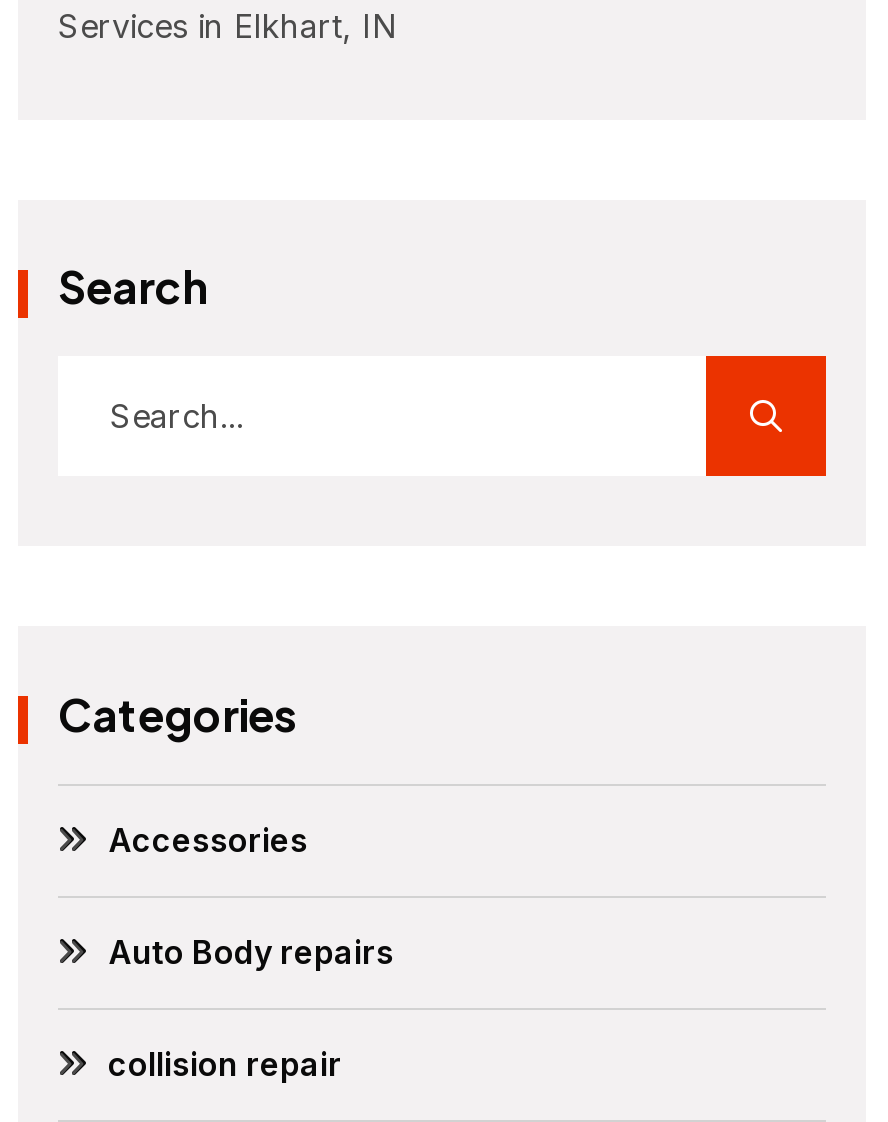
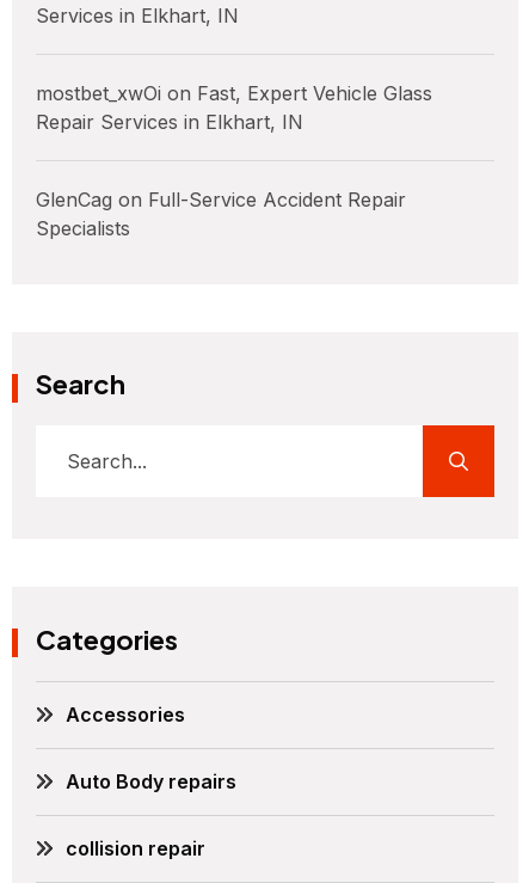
+ mostbet_xwOi on Fast, Expert Vehicle Glass
+ Repair Services in Elkhart, IN
+ GlenCag on Full-Service Accident Repair
+ Specialists
